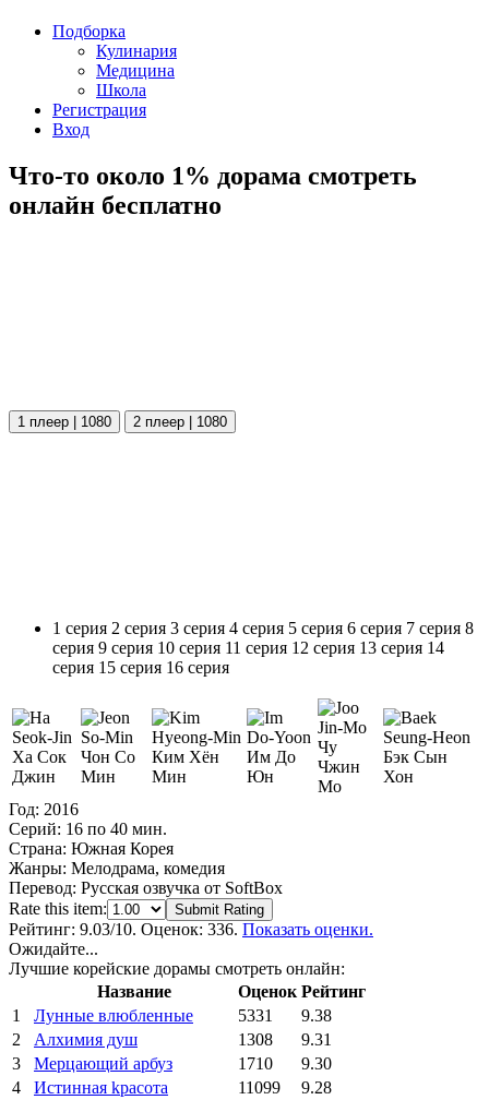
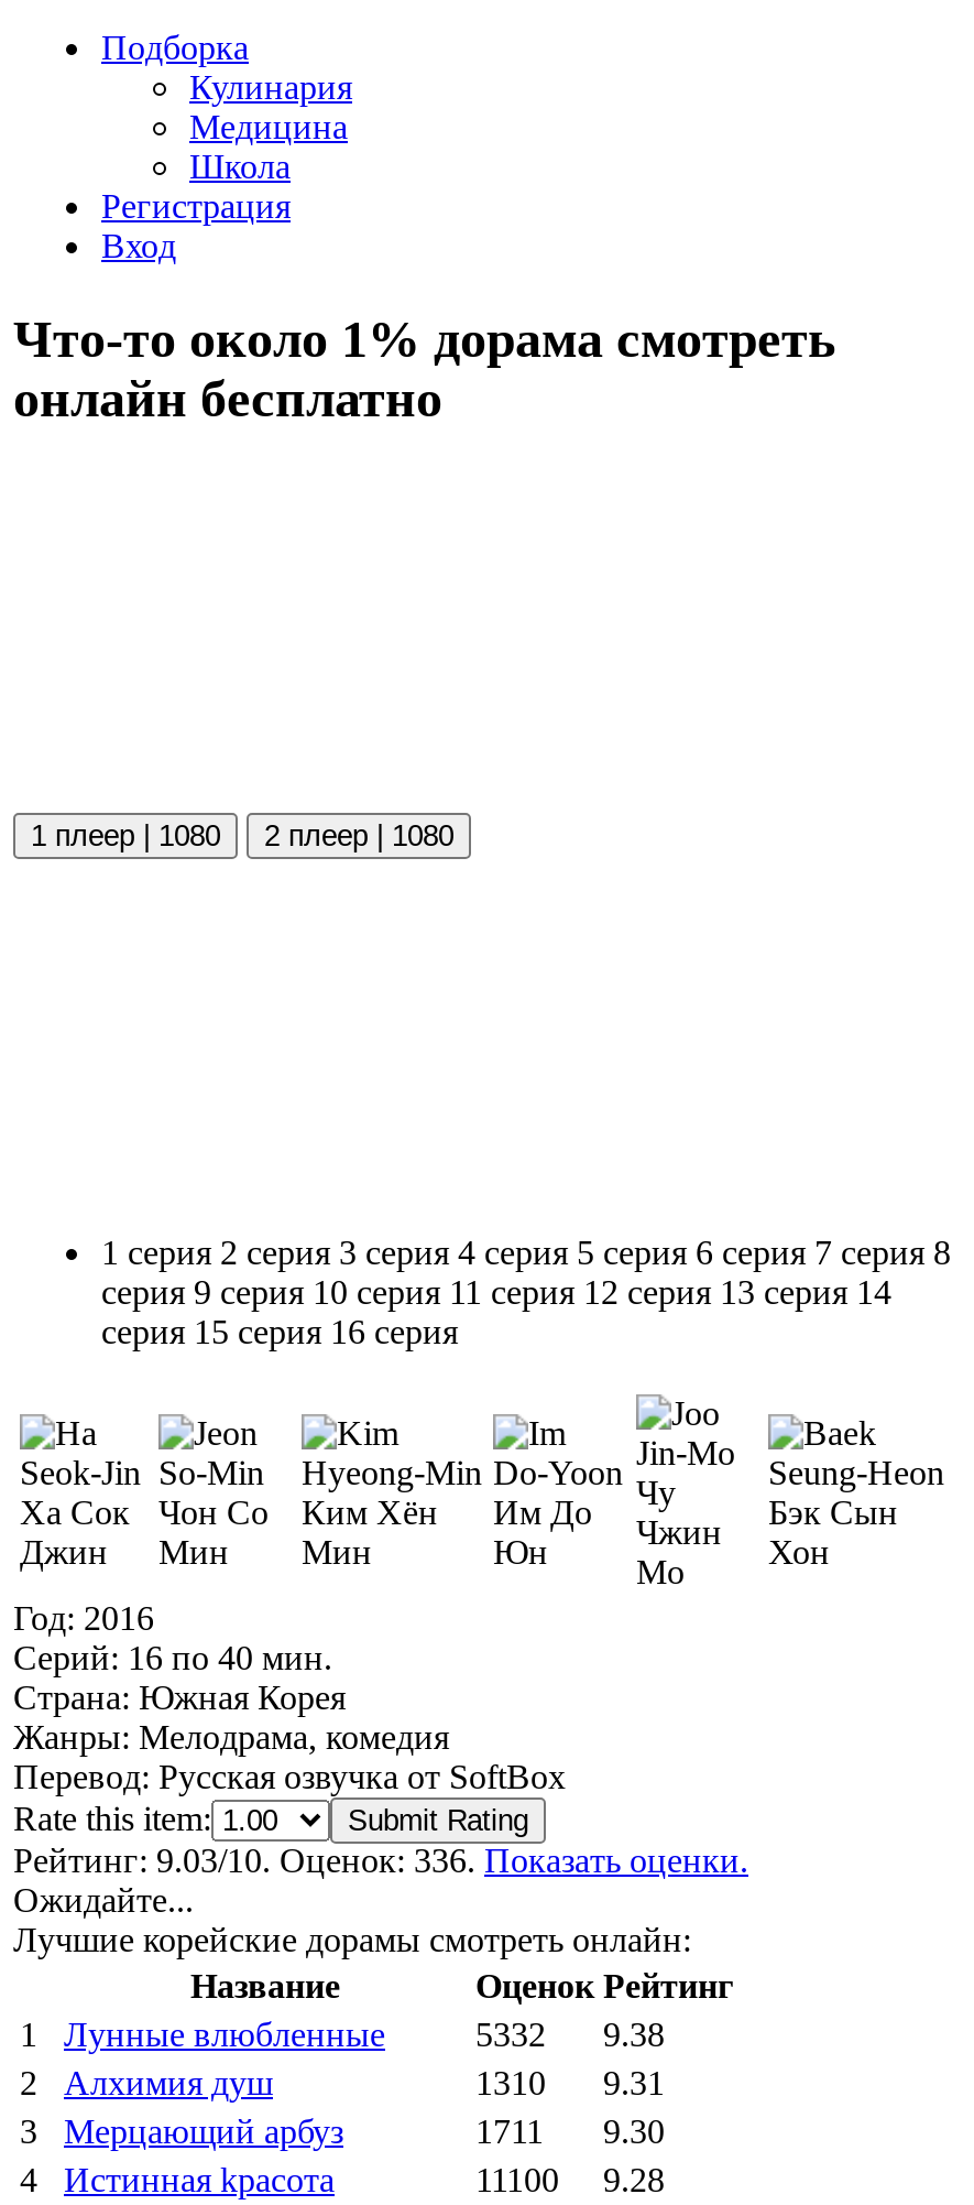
- 5331 9.38
+ 5332 9.38

- 1308 9.31
+ 1310 9.31

- 1710 9.30
+ 1711 9.30

- 11099 9.28
+ 11100 9.28
